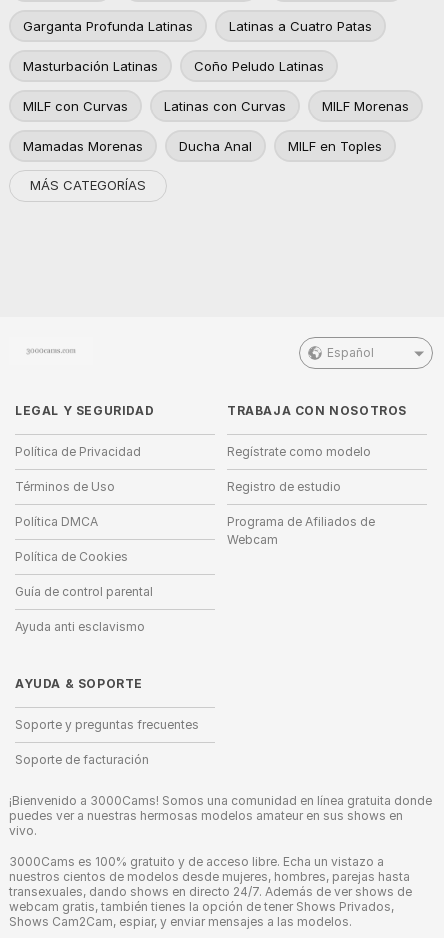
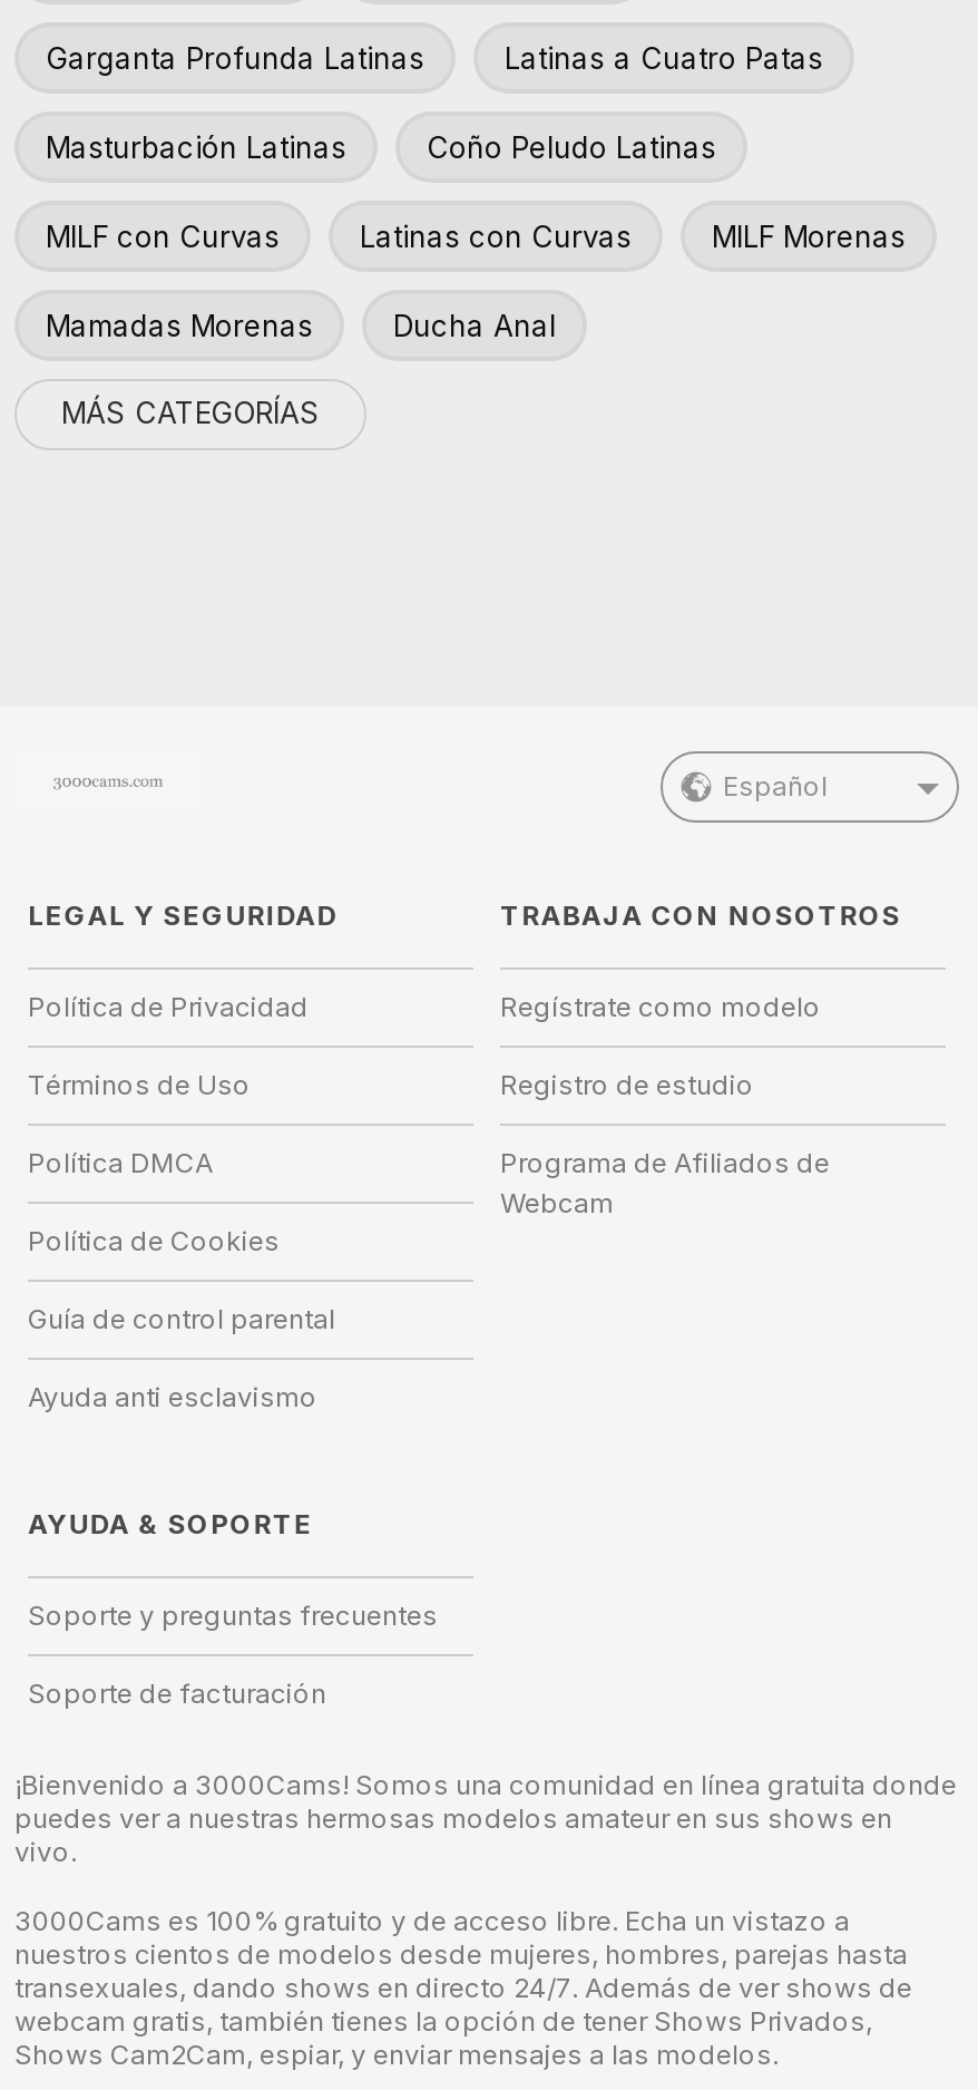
- MILF en Toples
